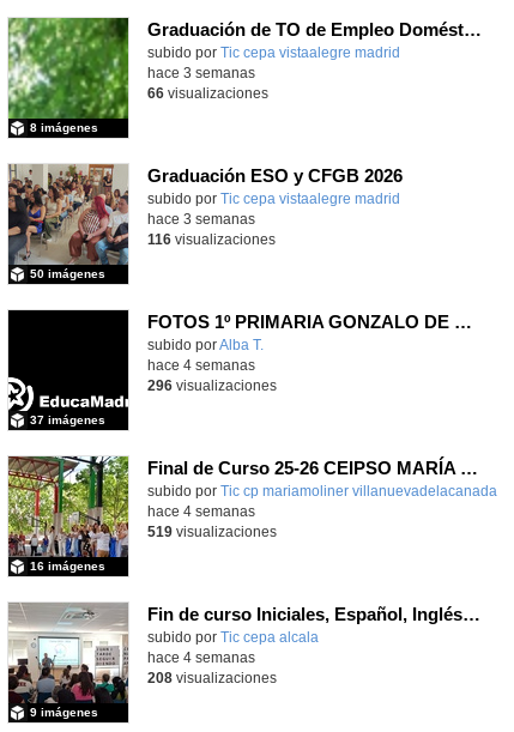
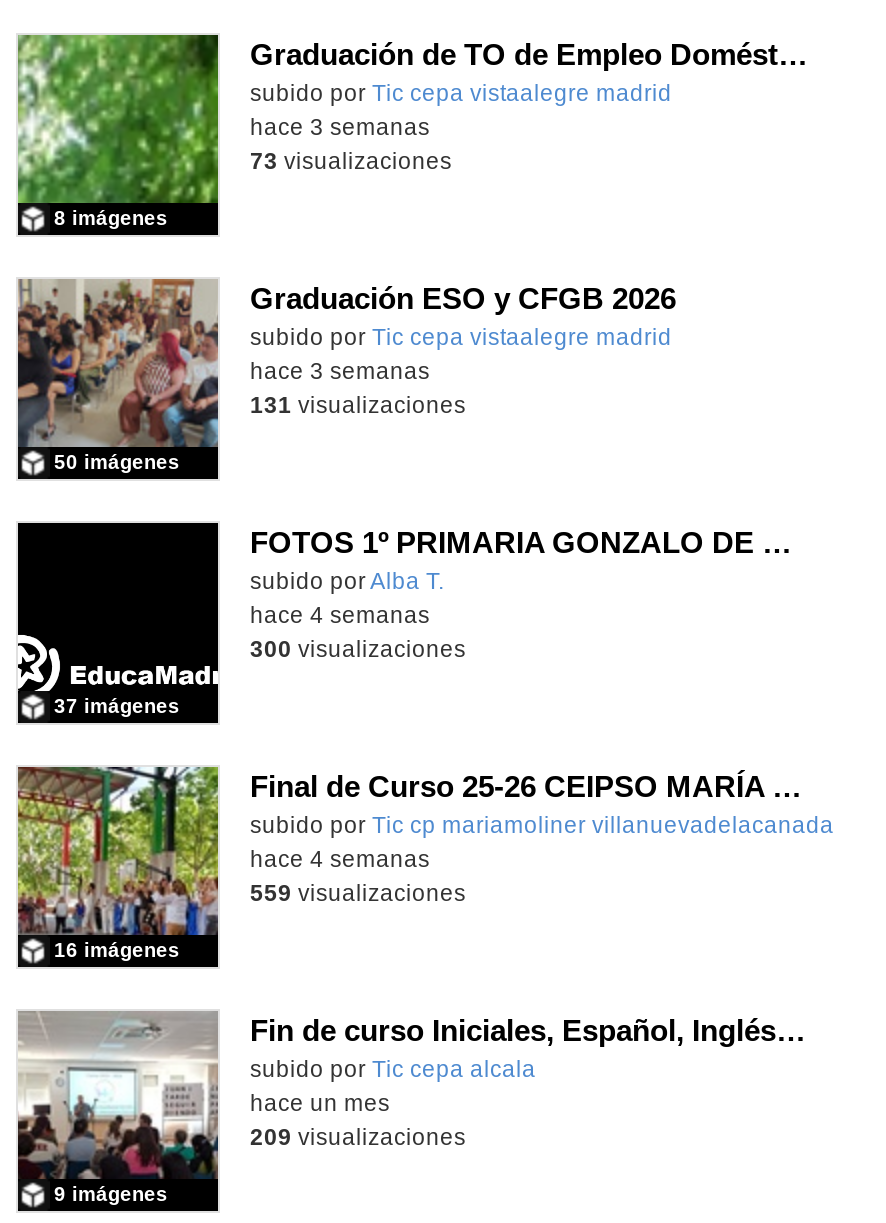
- 66 visualizaciones
+ 73 visualizaciones

- 116 visualizaciones
+ 131 visualizaciones

- 296 visualizaciones
+ 300 visualizaciones

- 519 visualizaciones
+ 559 visualizaciones

- hace 4 semanas
+ hace un mes

- 208 visualizaciones
+ 209 visualizaciones
